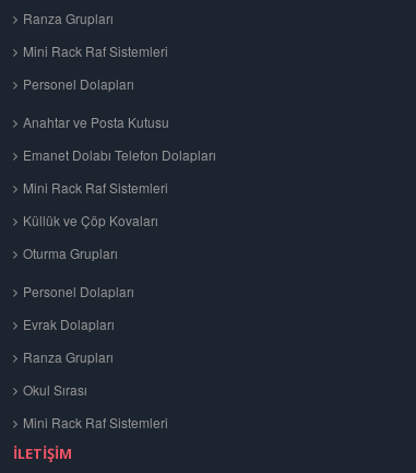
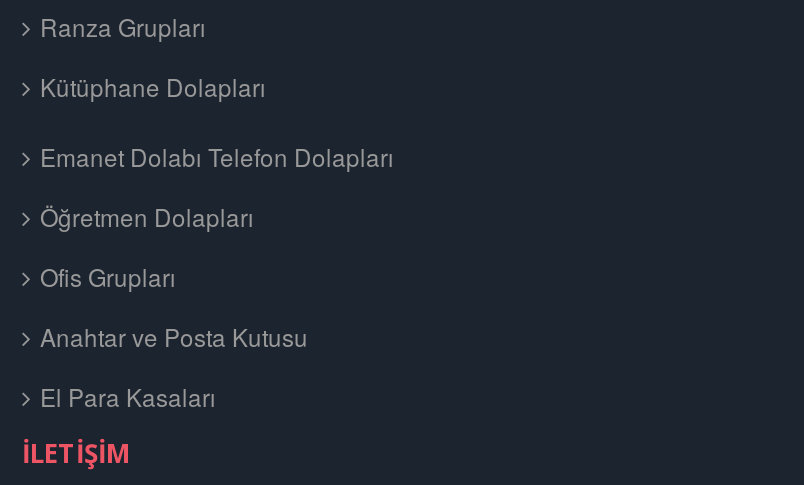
- Mini Rack Raf Sistemleri
- Personel Dolapları
+ Kütüphane Dolapları
+ Öğretmen Dolapları
+ Ofis Grupları

moved down: Anahtar ve Posta Kutusu

moved up: Emanet Dolabı Telefon Dolapları

- Mini Rack Raf Sistemleri
- Küllük ve Çöp Kovaları
- Oturma Grupları
- Personel Dolapları
- Evrak Dolapları
- Ranza Grupları
- Okul Sırası
- Mini Rack Raf Sistemleri
+ El Para Kasaları
